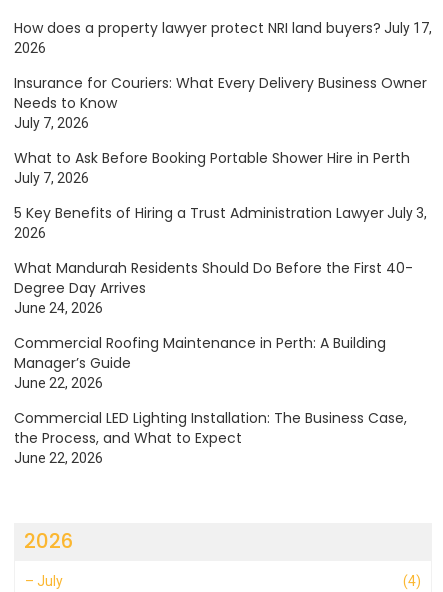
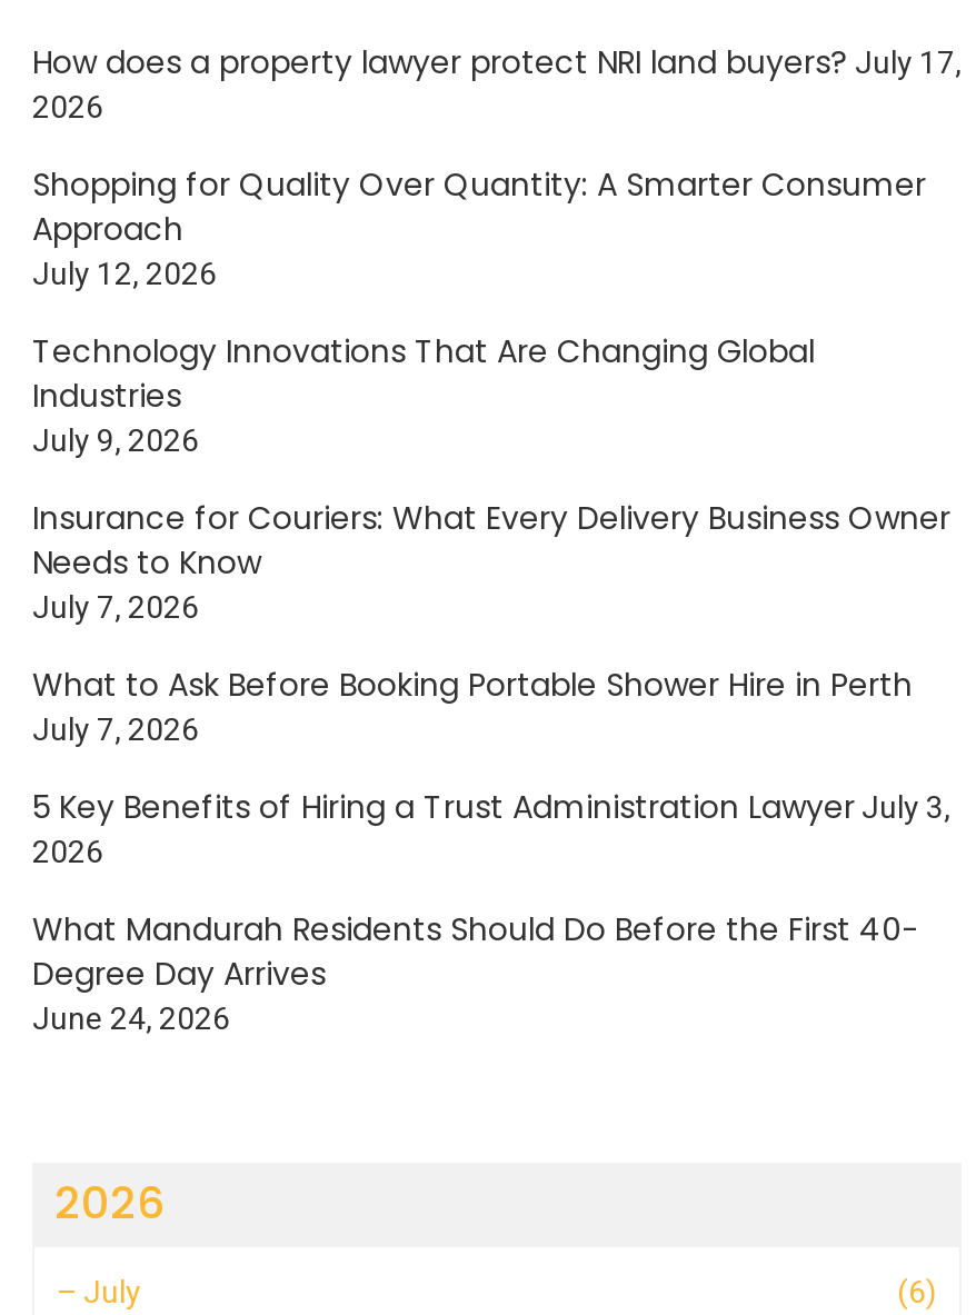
+ Shopping for Quality Over Quantity: A Smarter Consumer
+ Approach
+ July 12, 2026
+ Technology Innovations That Are Changing Global
+ Industries
+ July 9, 2026

moved down: Insurance for Couriers: What Every Delivery Business Owner | Needs to Know | July 7, 2026 | ... | Degree Day Arrives | June 24, 2026

- Commercial Roofing Maintenance in Perth: A Building
- Manager’s Guide
- June 22, 2026
- Commercial LED Lighting Installation: The Business Case,
- the Process, and What to Expect
- June 22, 2026

- (4)
+ (6)
